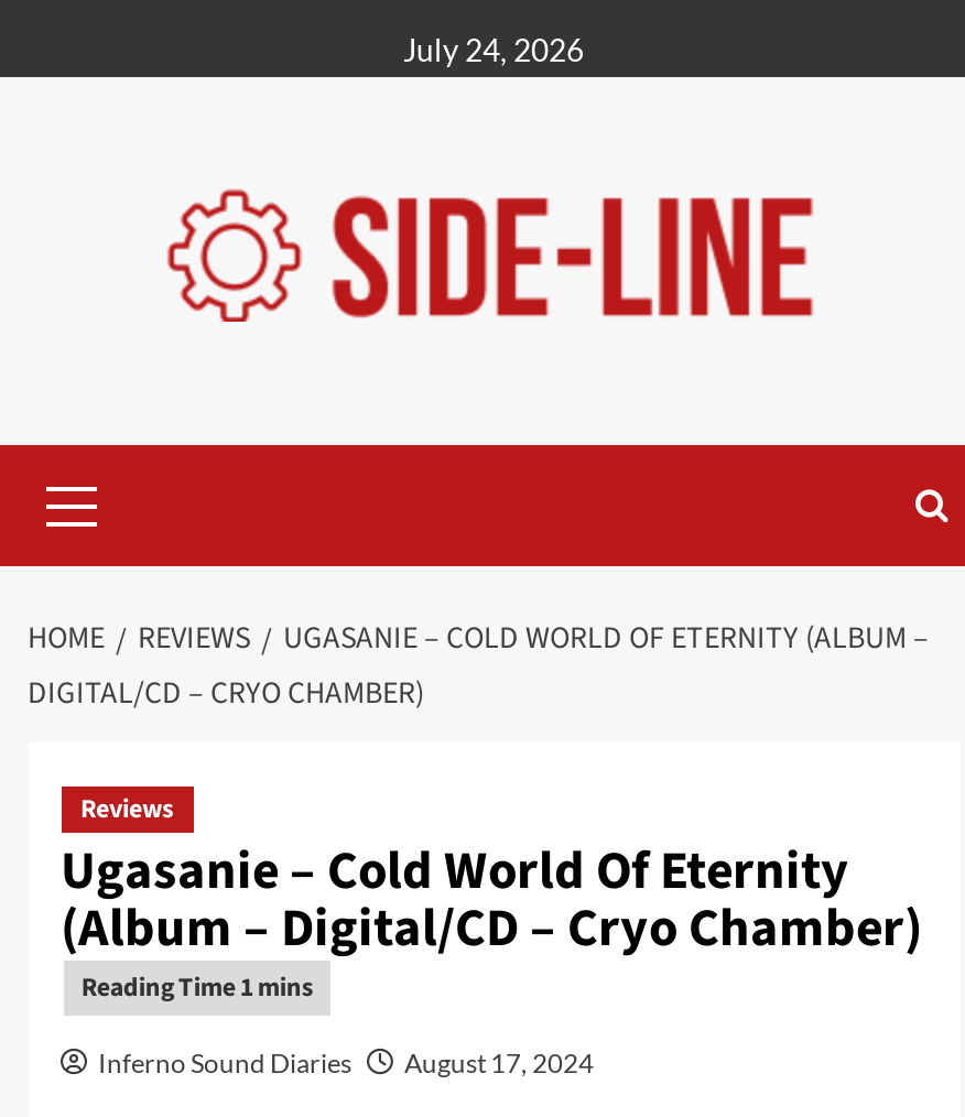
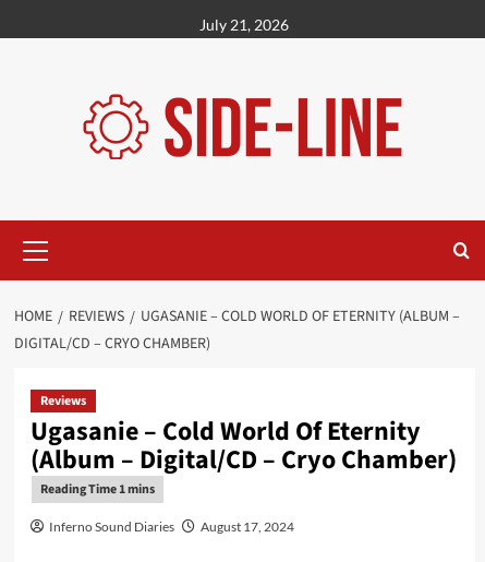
- July 24, 2026
+ July 21, 2026
